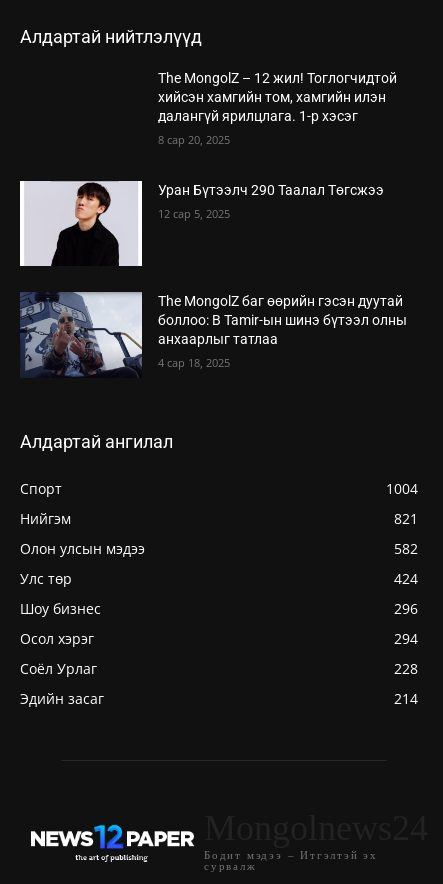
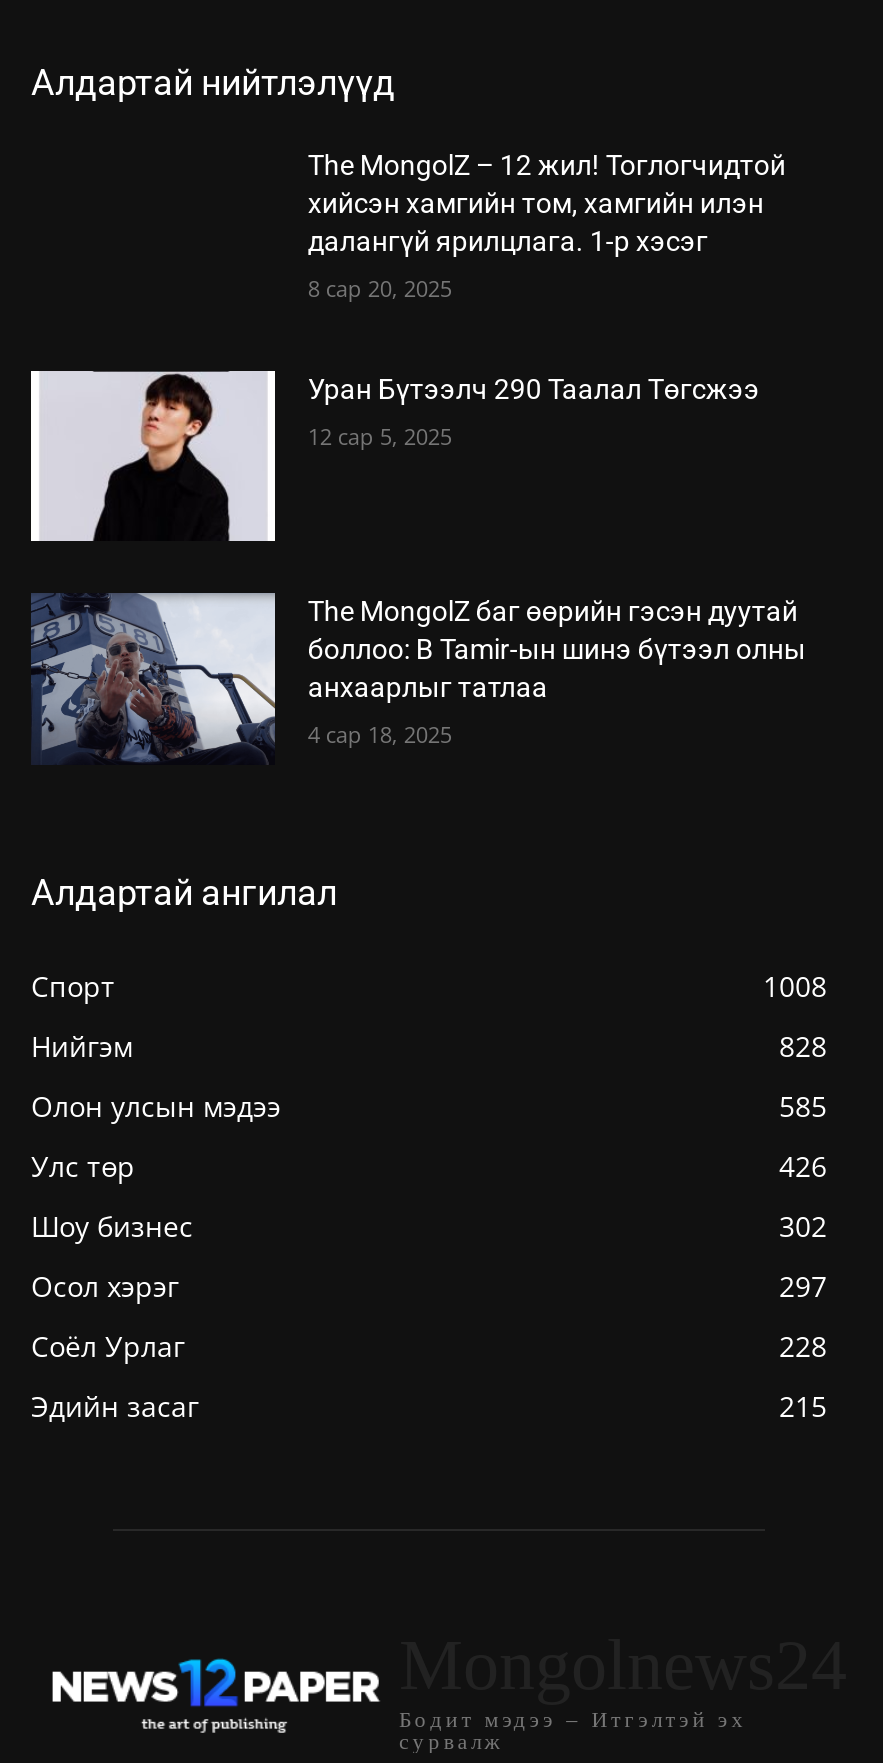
- 1004
+ 1008

- 821
+ 828

- 582
+ 585

- 424
+ 426

- 296
+ 302

- 294
+ 297

- 214
+ 215
